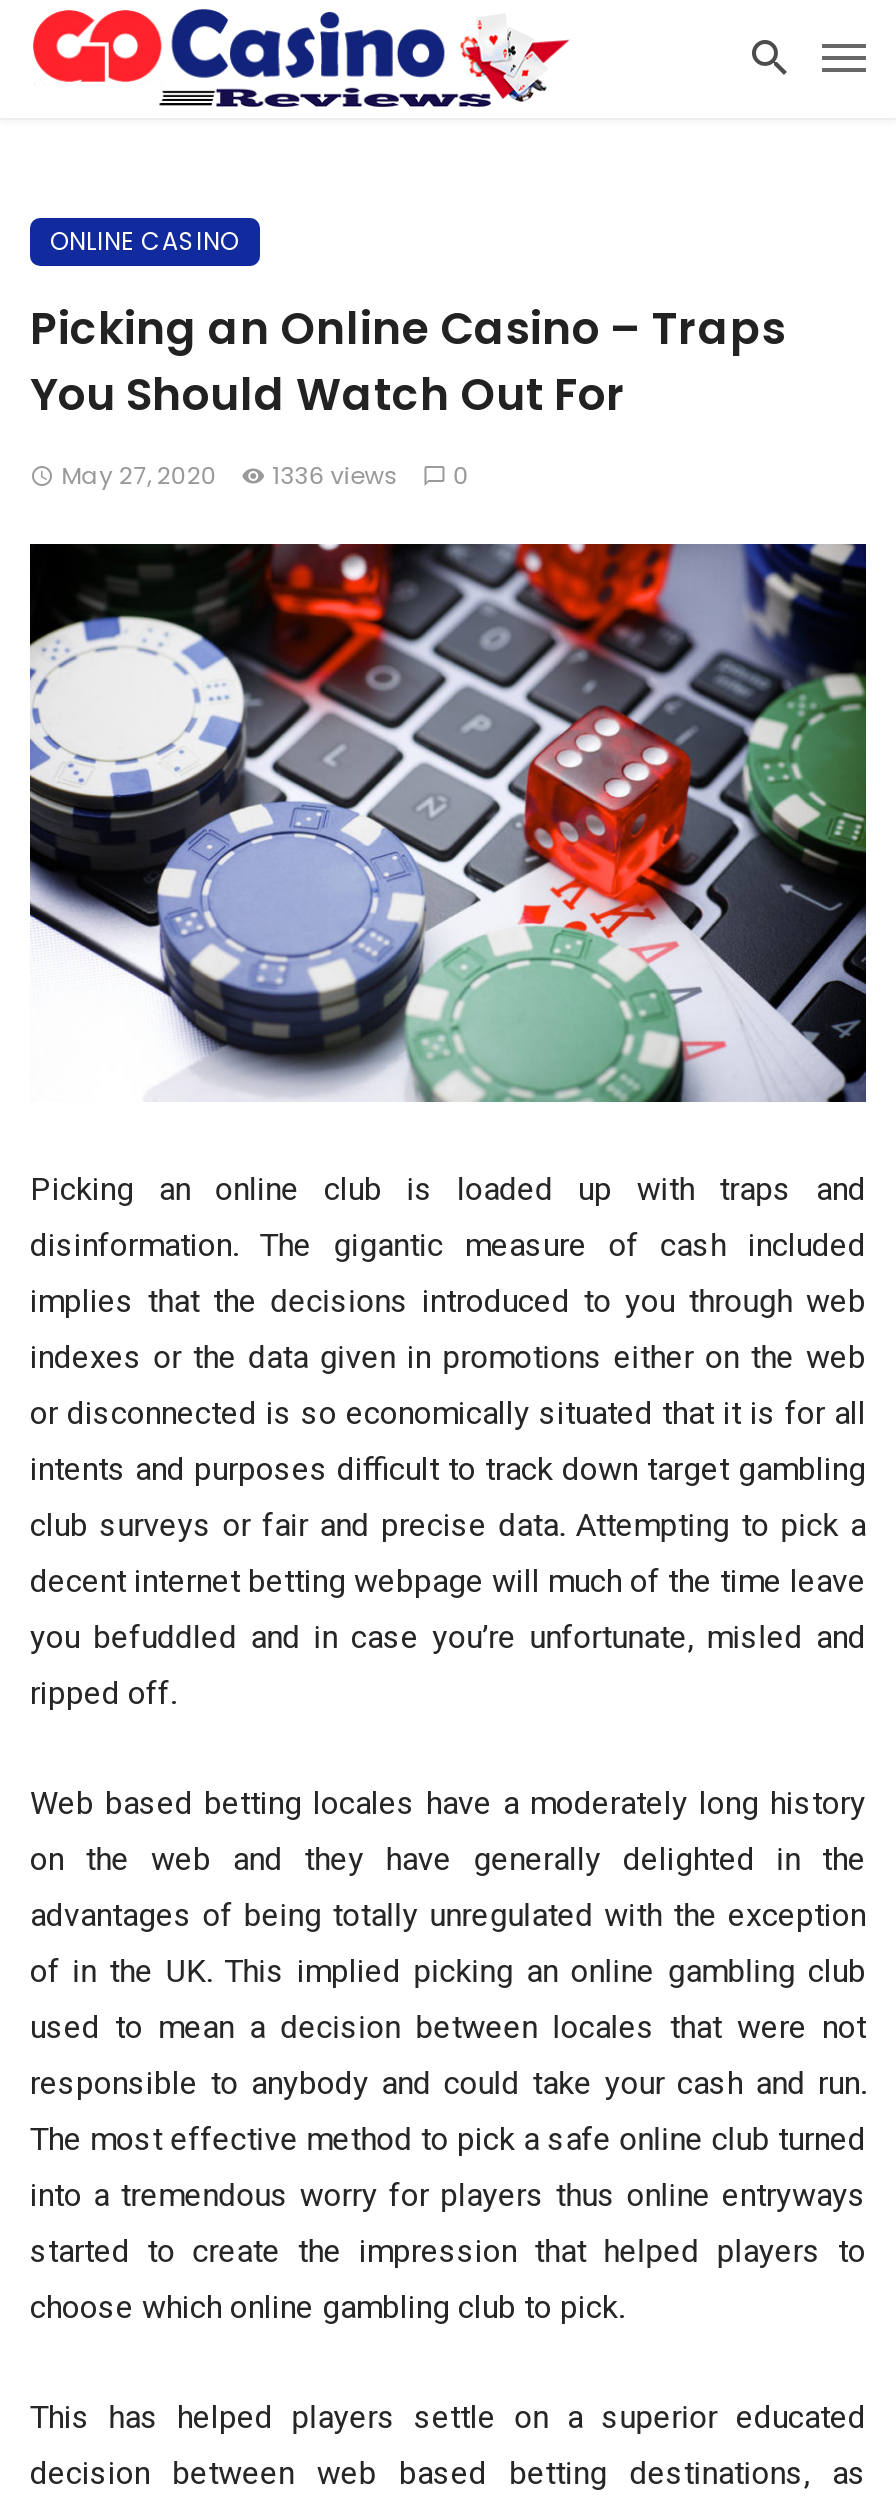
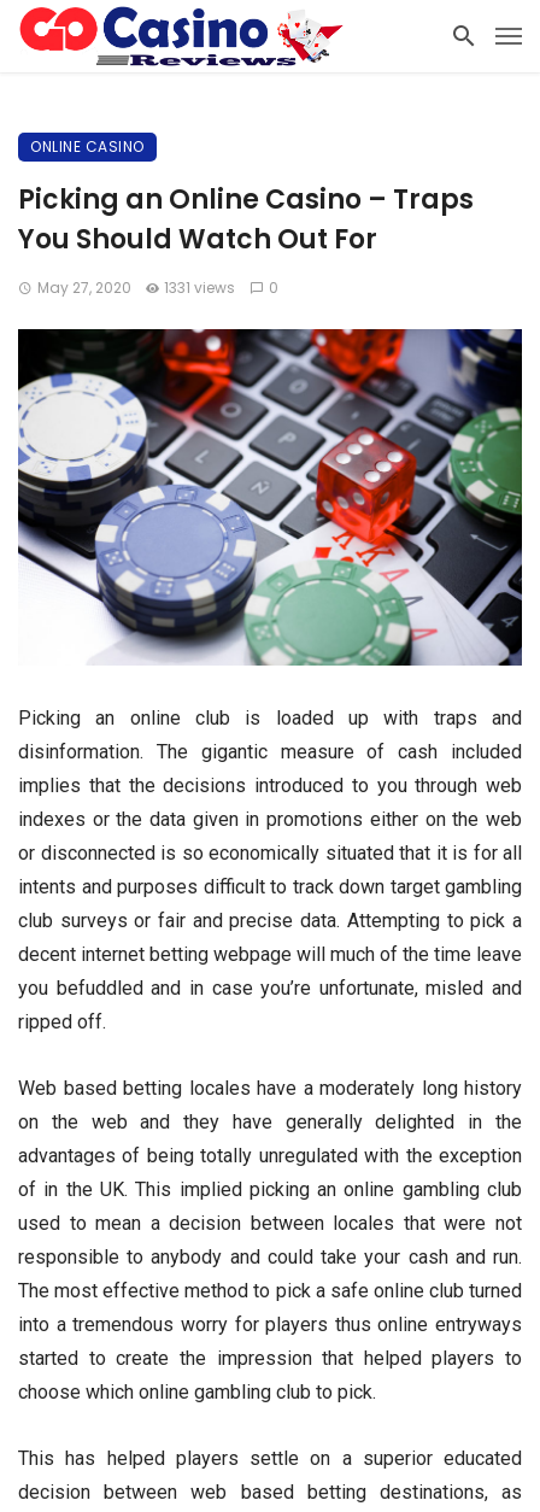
- May 27, 2020 1336 views 0
+ May 27, 2020 1331 views 0
